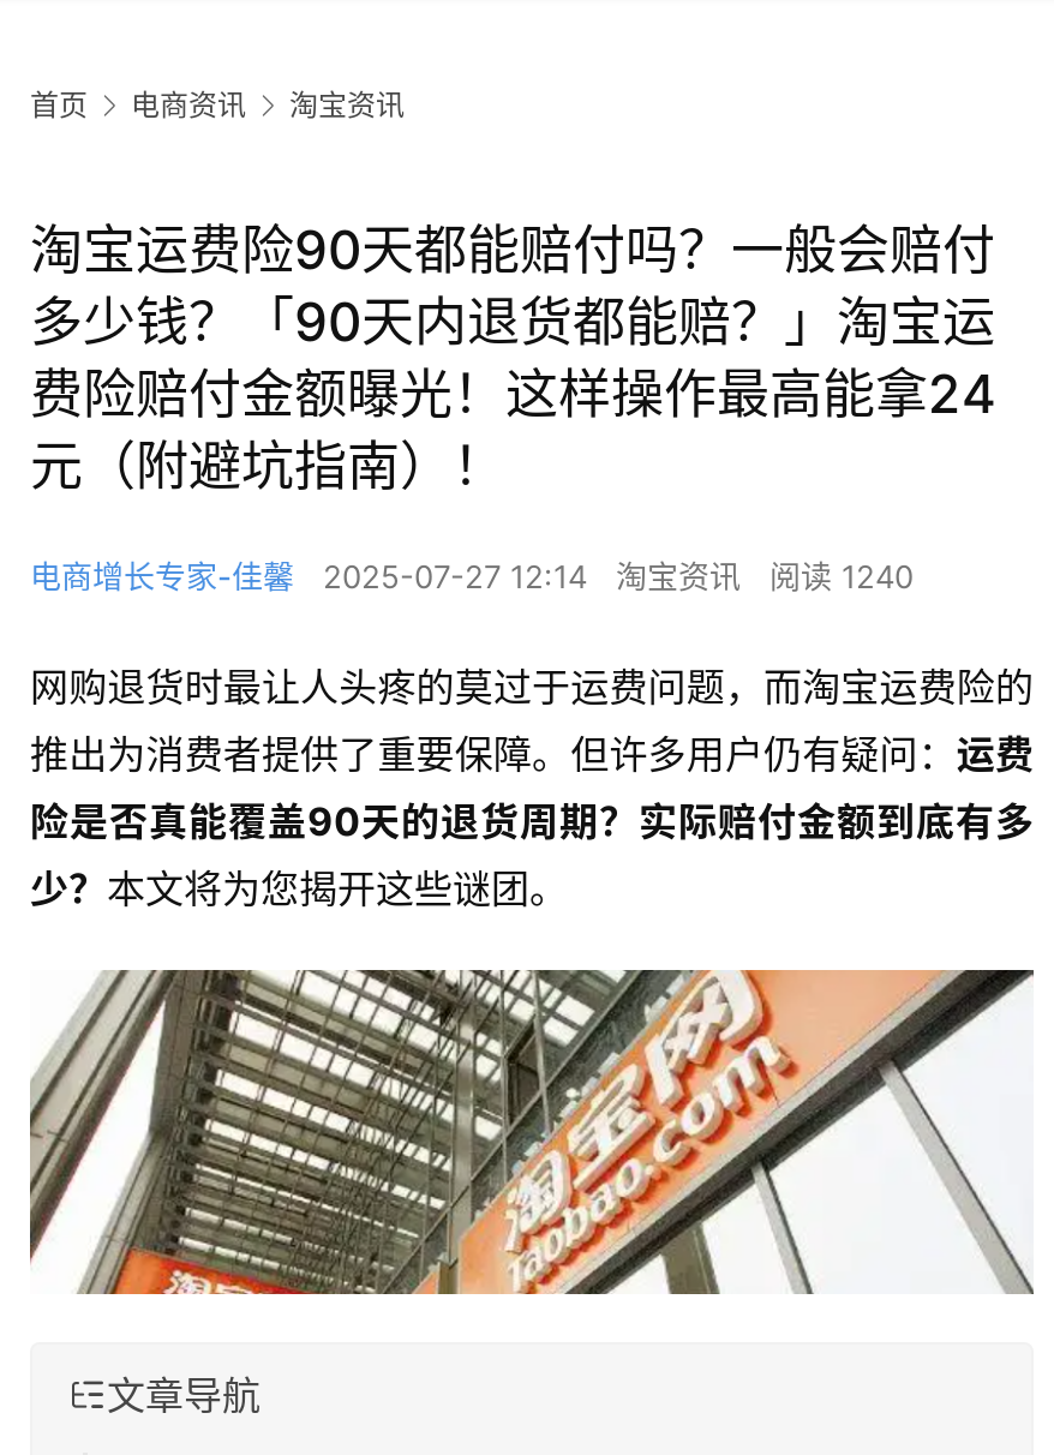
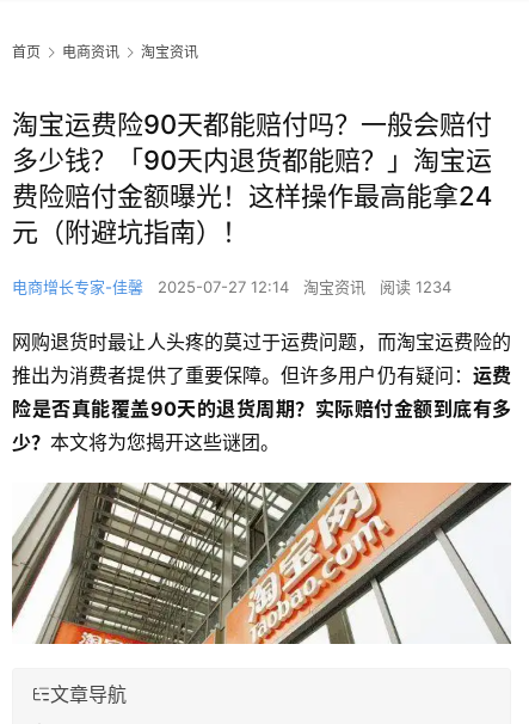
- 电商增长专家-佳馨 2025-07-27 12:14 淘宝资讯 阅读 1240
+ 电商增长专家-佳馨 2025-07-27 12:14 淘宝资讯 阅读 1234
